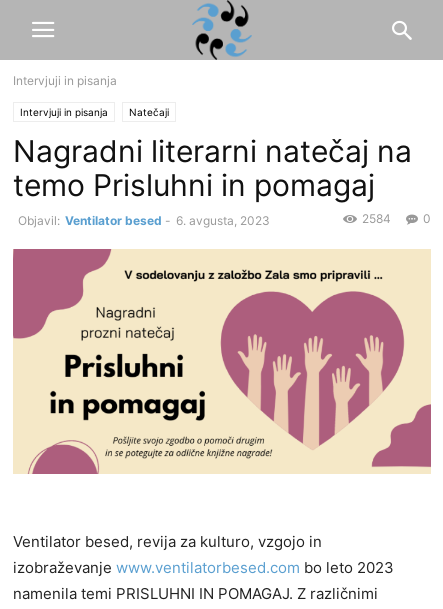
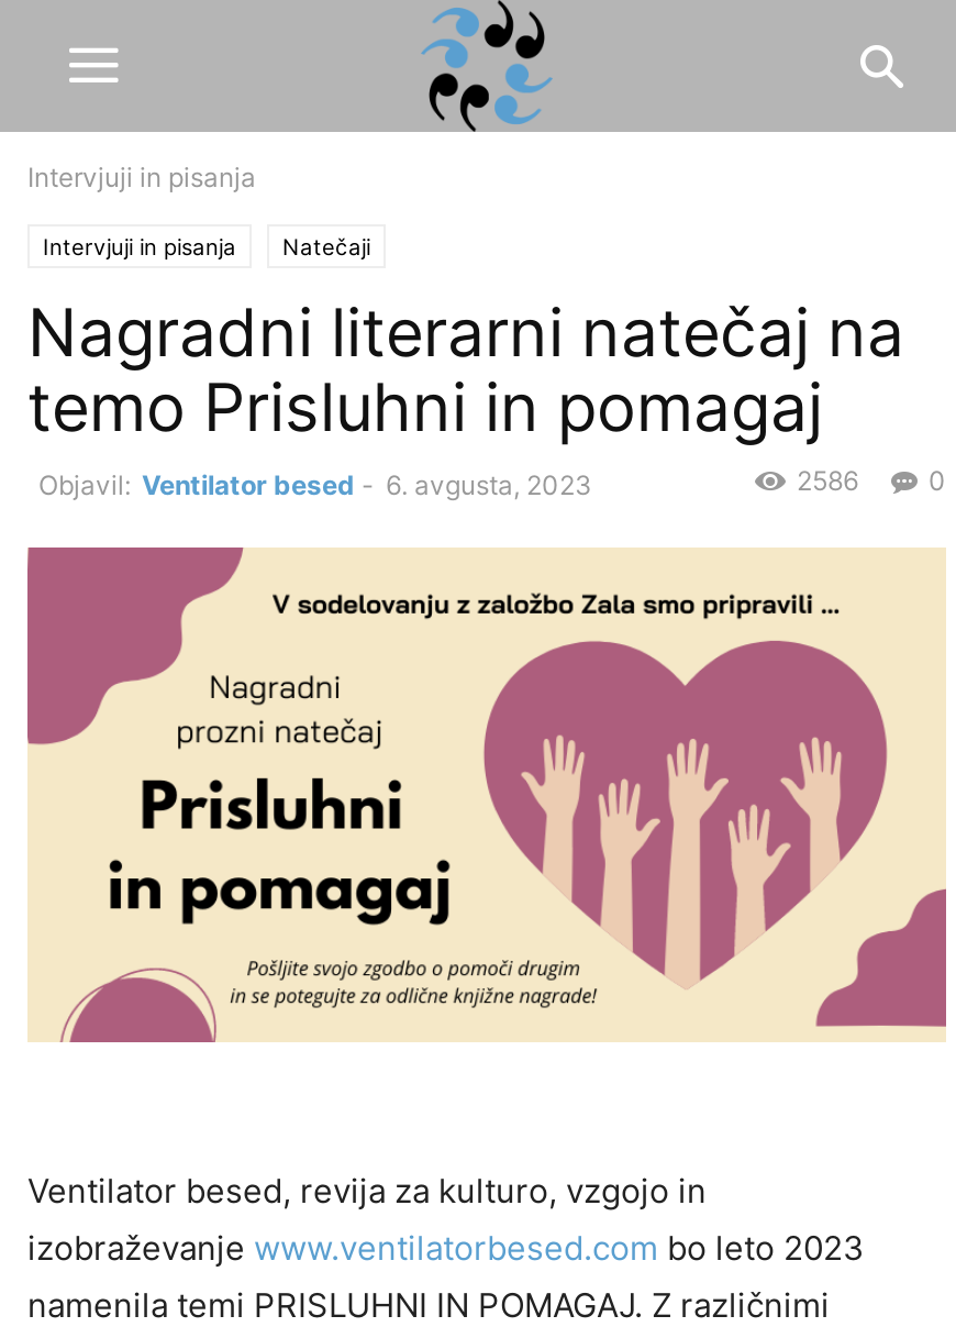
- 2584
+ 2586
